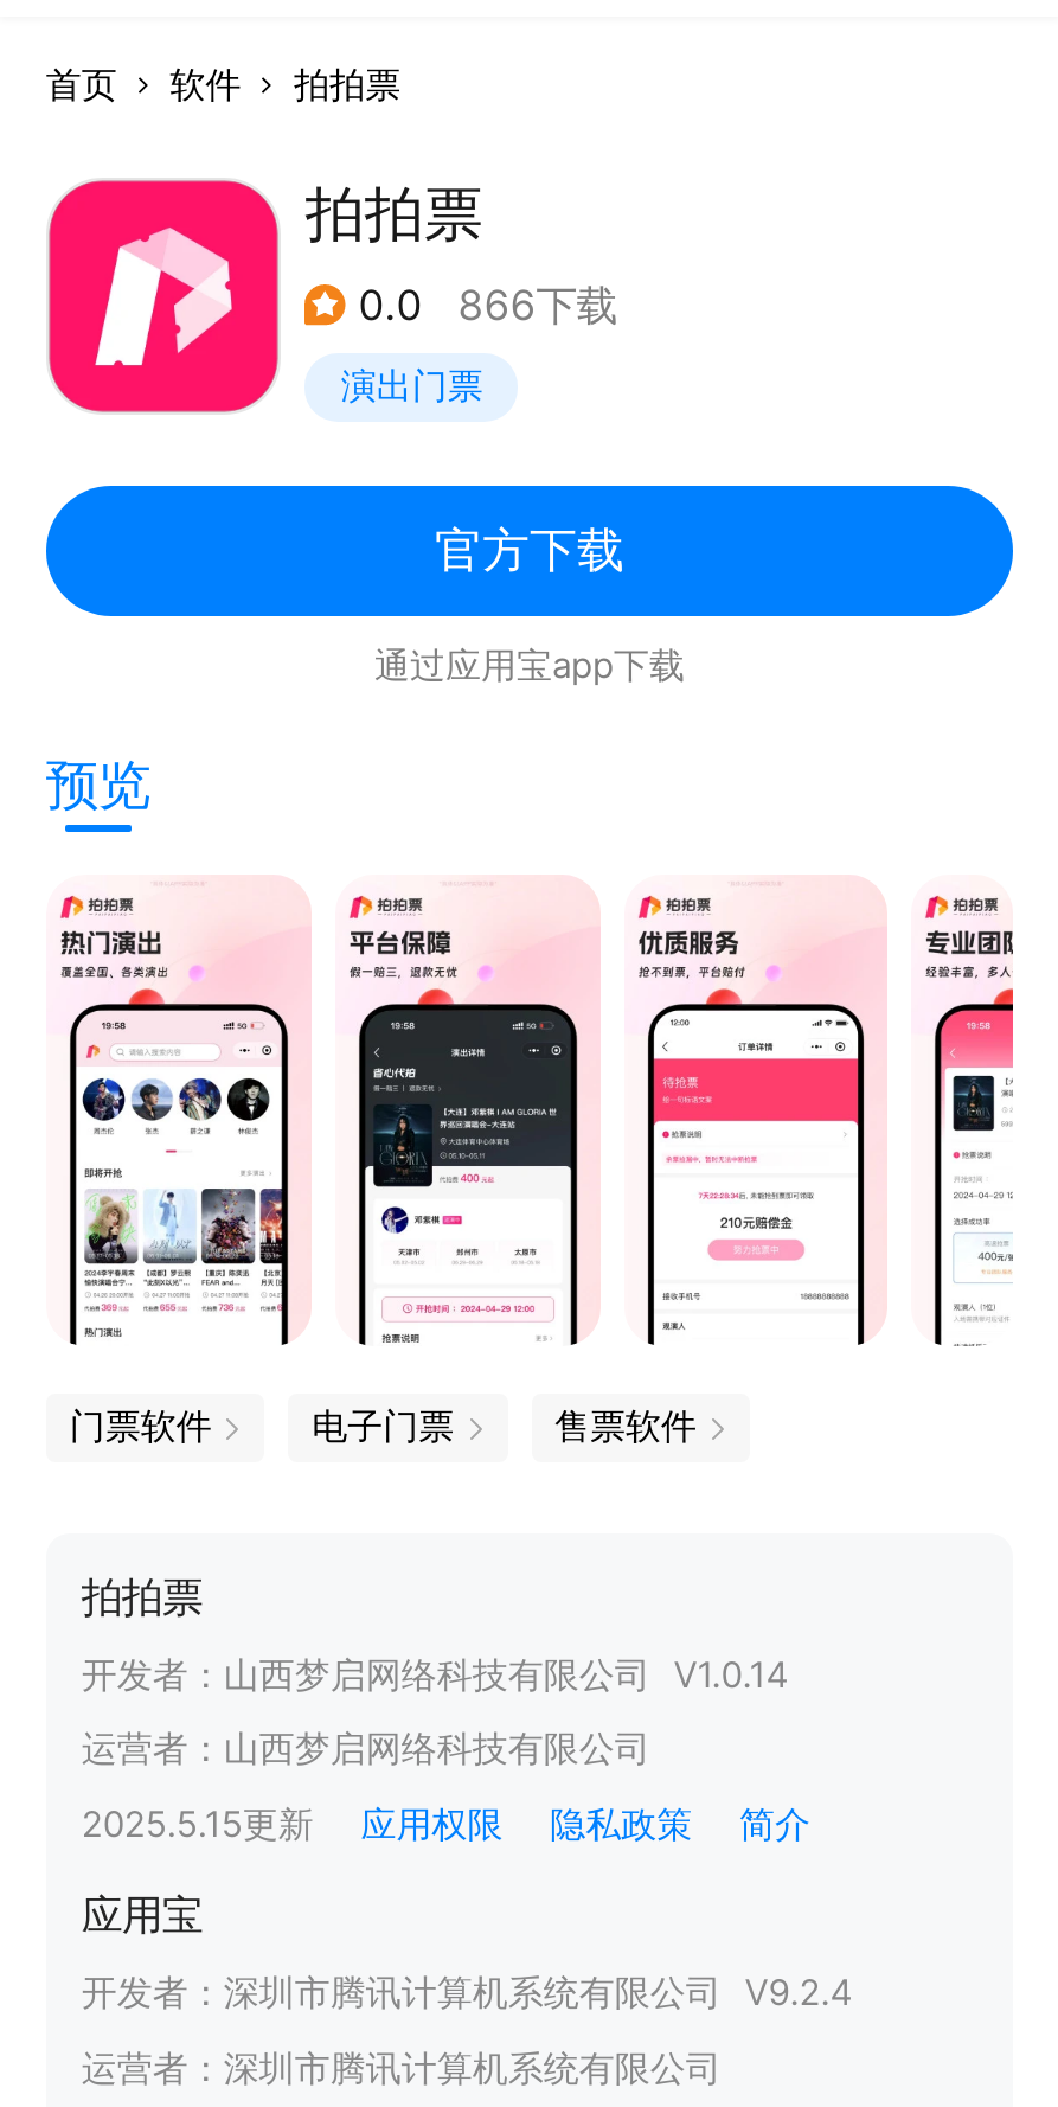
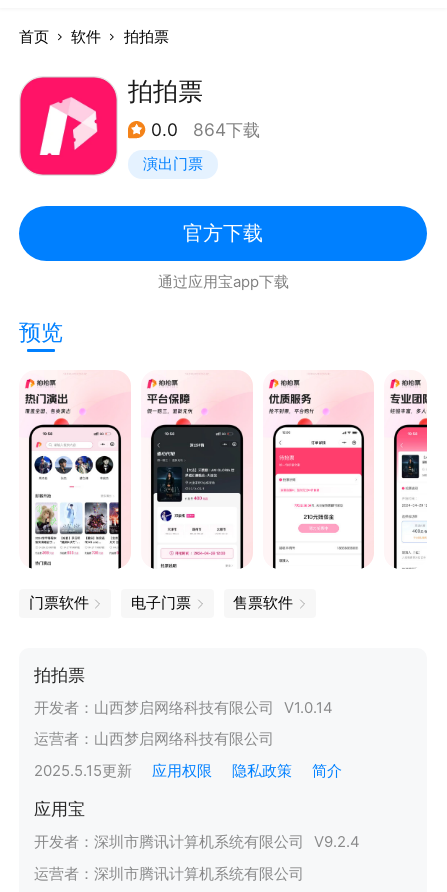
- 0.0 866下载
+ 0.0 864下载
